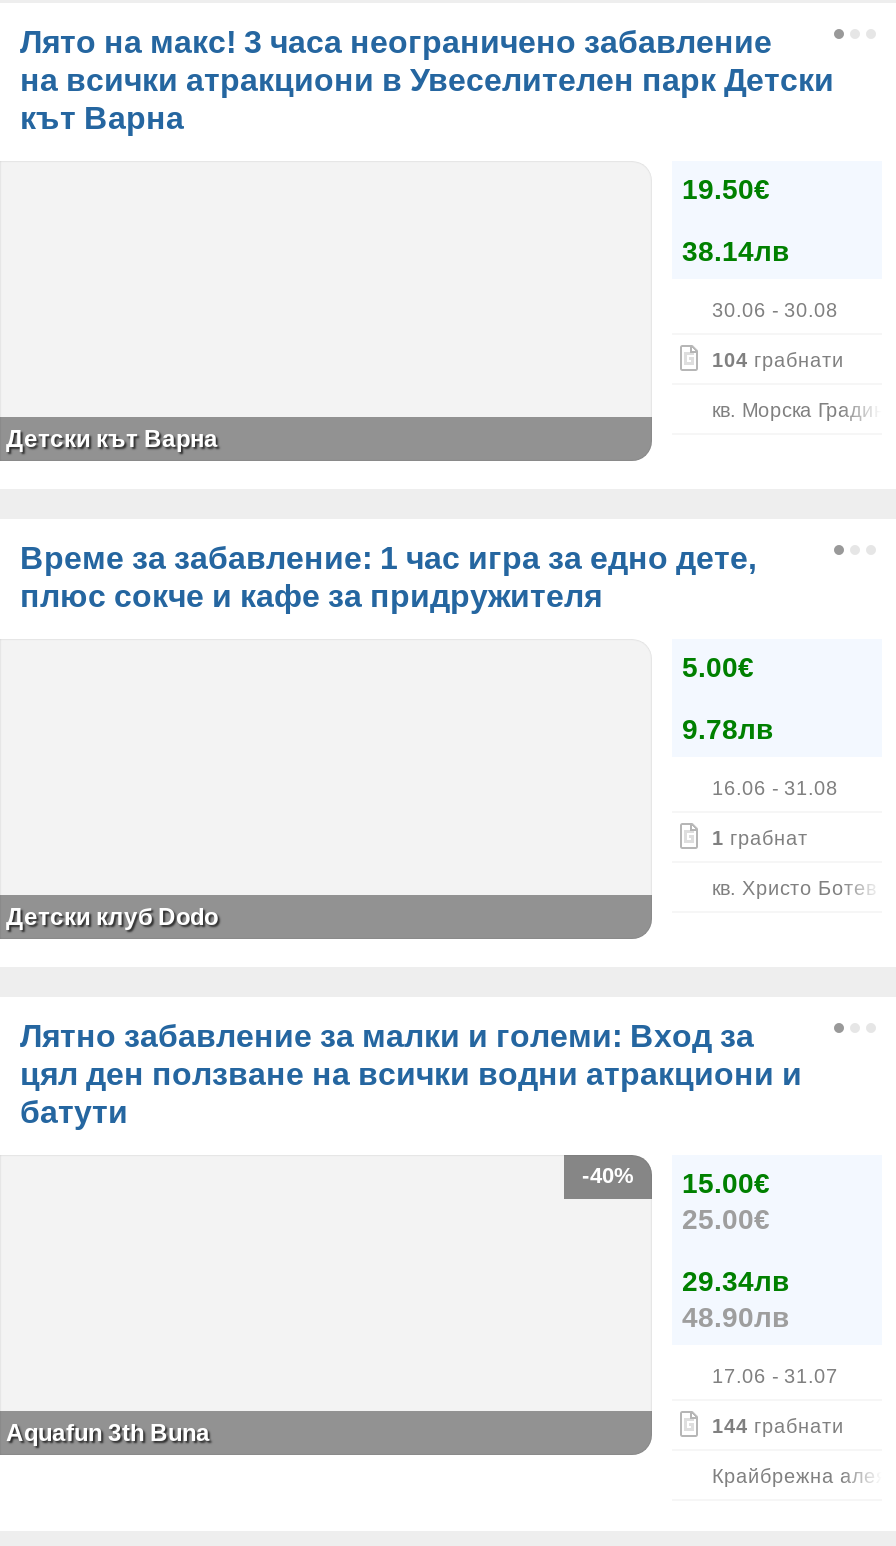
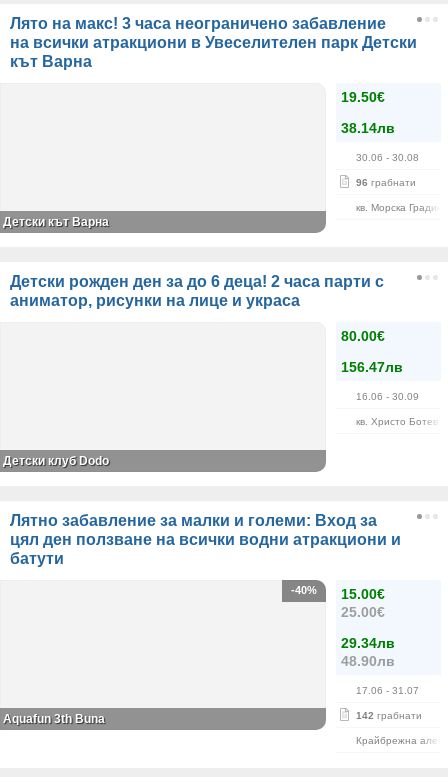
- 104 грабнати
+ 96 грабнати

- Време за забавление: 1 час игра за едно дете,
- плюс сокче и кафе за придружителя
- 5.00€
- 9.78лв
- 16.06 - 31.08
- 1 грабнат
+ Детски рожден ден за до 6 деца! 2 часа парти с
+ аниматор, рисунки на лице и украса
+ 80.00€
+ 156.47лв
+ 16.06 - 30.09

moved up: кв. Христо Ботев

- 144 грабнати
+ 142 грабнати
